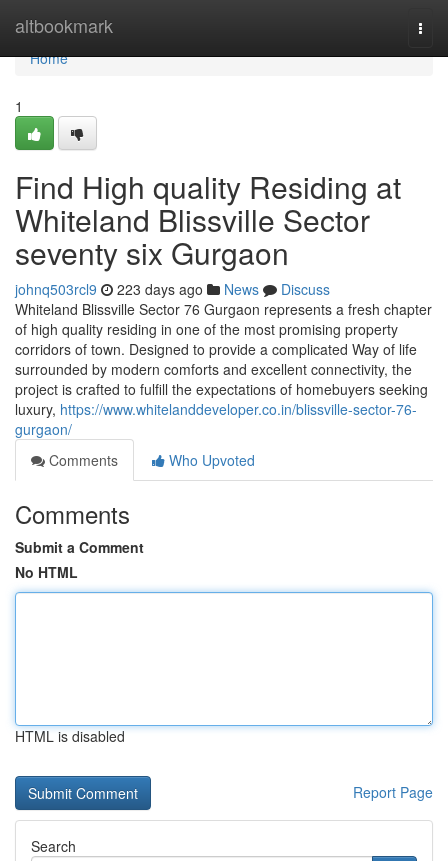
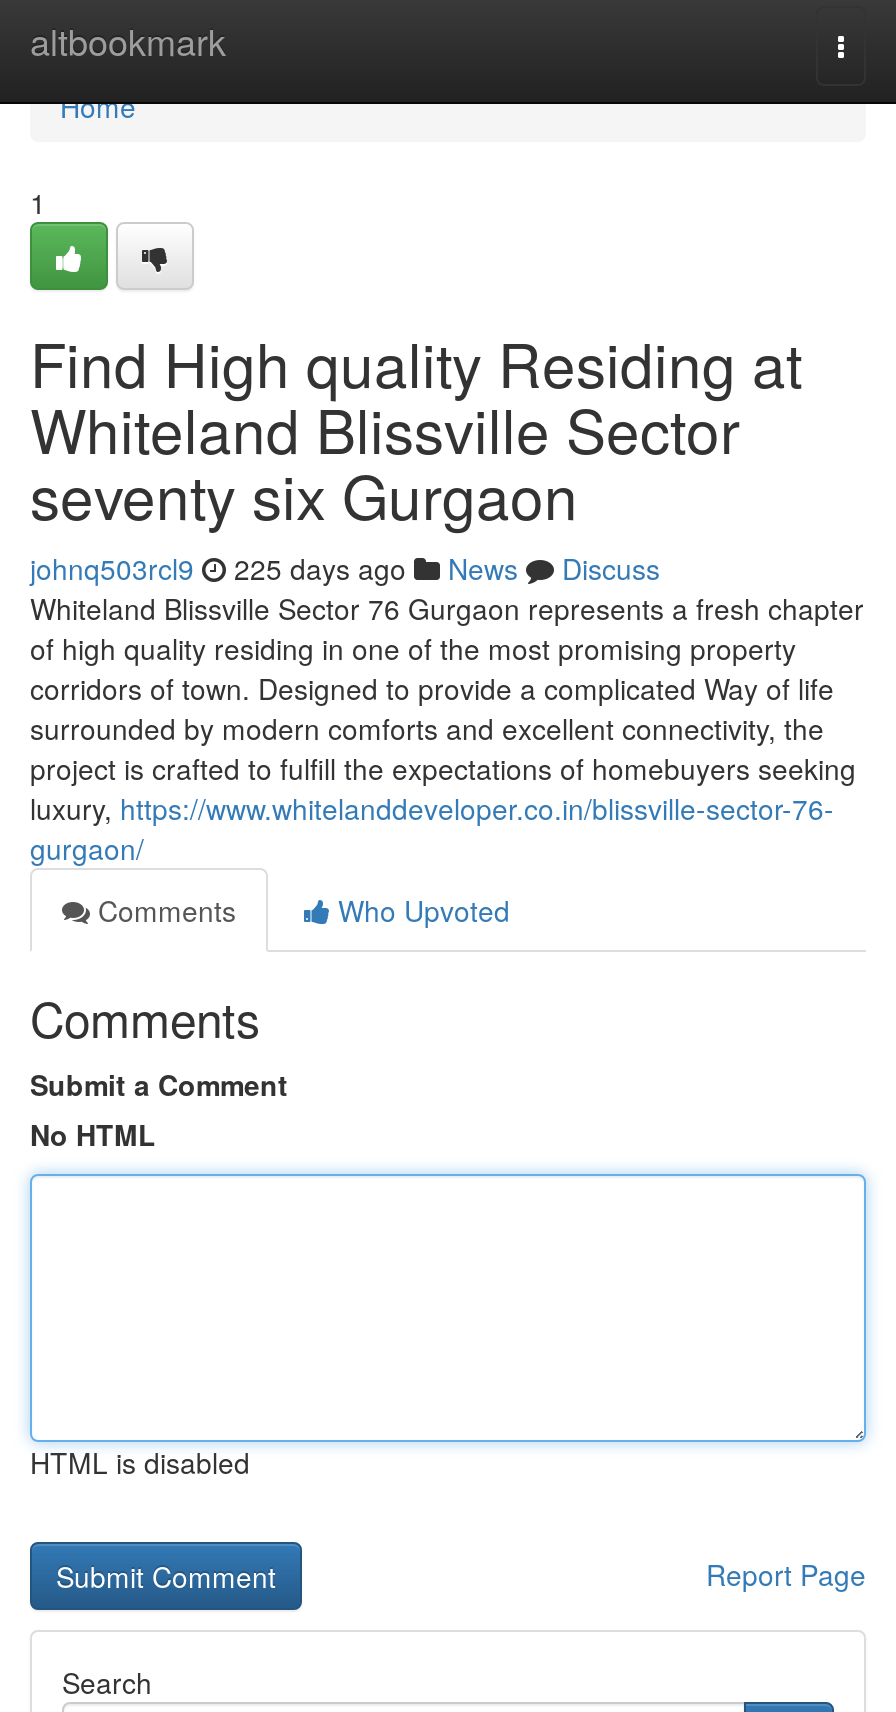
- johnq503rcl9 223 days ago News Discuss
+ johnq503rcl9 225 days ago News Discuss
